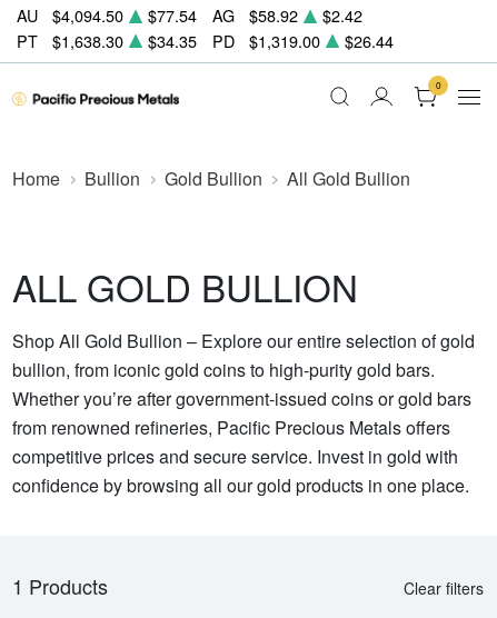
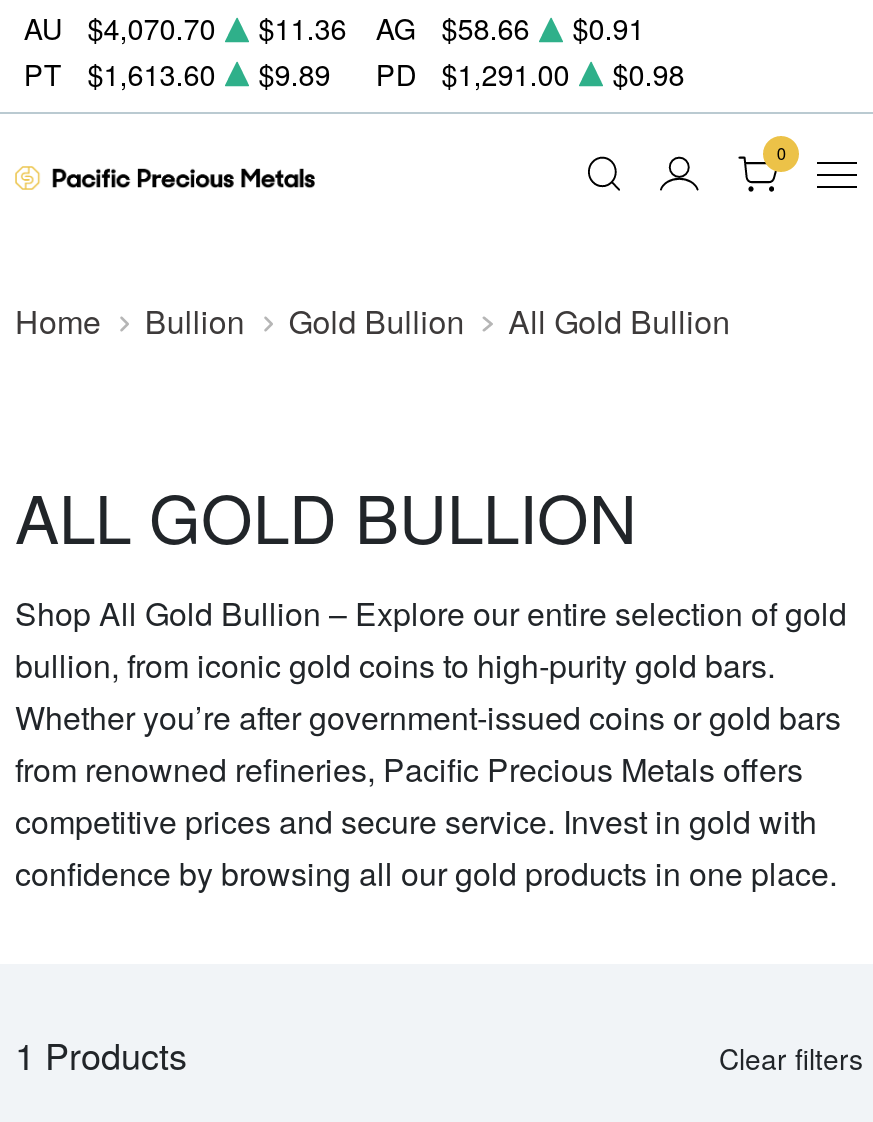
- $4,094.50
+ $4,070.70

- $77.54
+ $11.36

- $58.92
+ $58.66

- $2.42
+ $0.91

- $1,638.30
+ $1,613.60

- $34.35
+ $9.89

- $1,319.00
+ $1,291.00

- $26.44
+ $0.98
